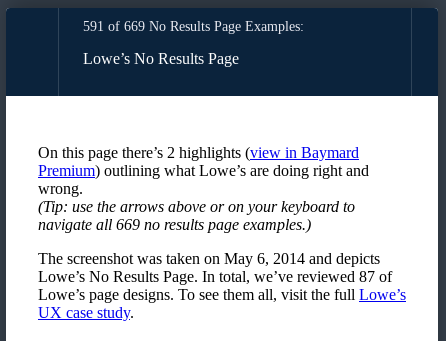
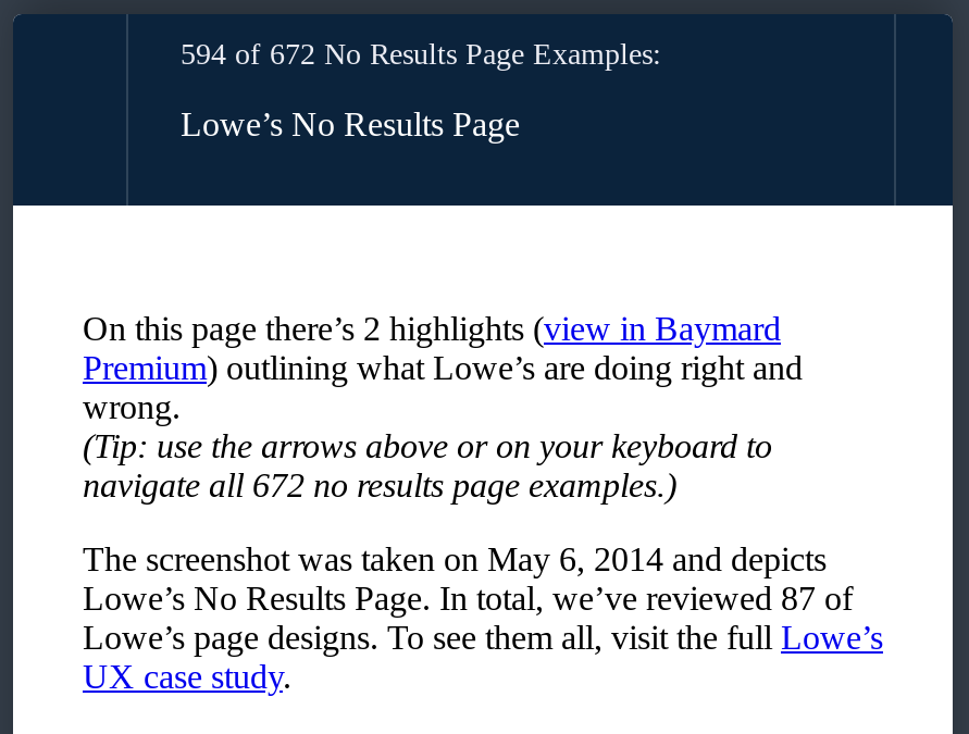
- 591 of 669 No Results Page Examples:
+ 594 of 672 No Results Page Examples:

- navigate all 669 no results page examples.)
+ navigate all 672 no results page examples.)
